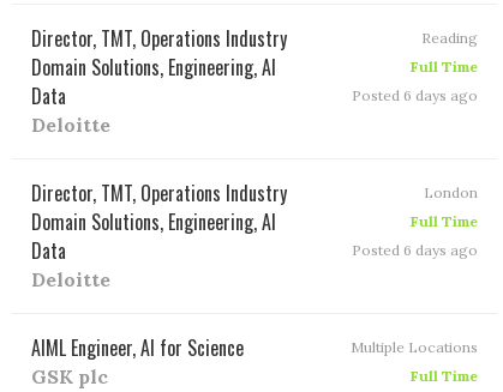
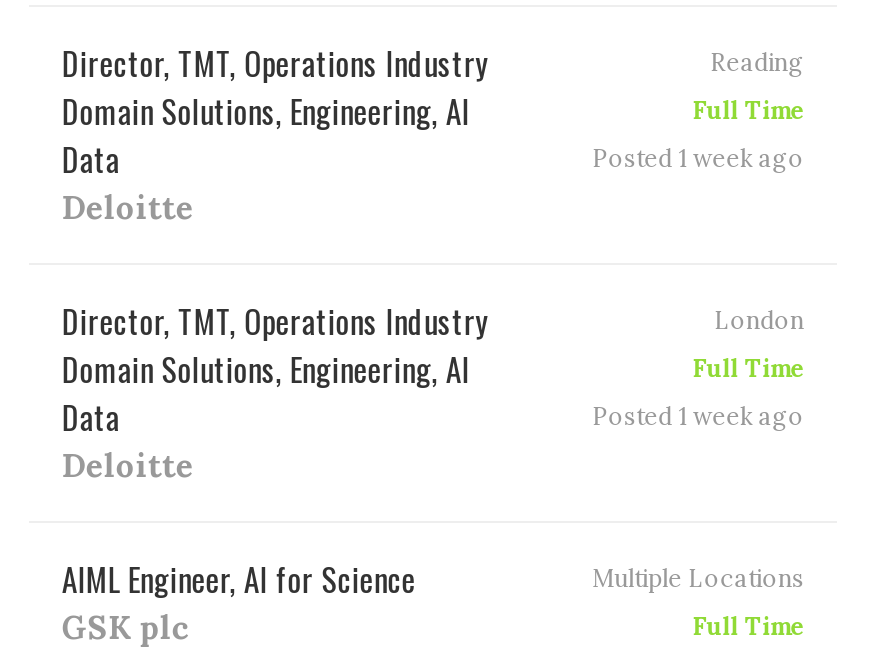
- Posted 6 days ago
+ Posted 1 week ago

- Posted 6 days ago
+ Posted 1 week ago
